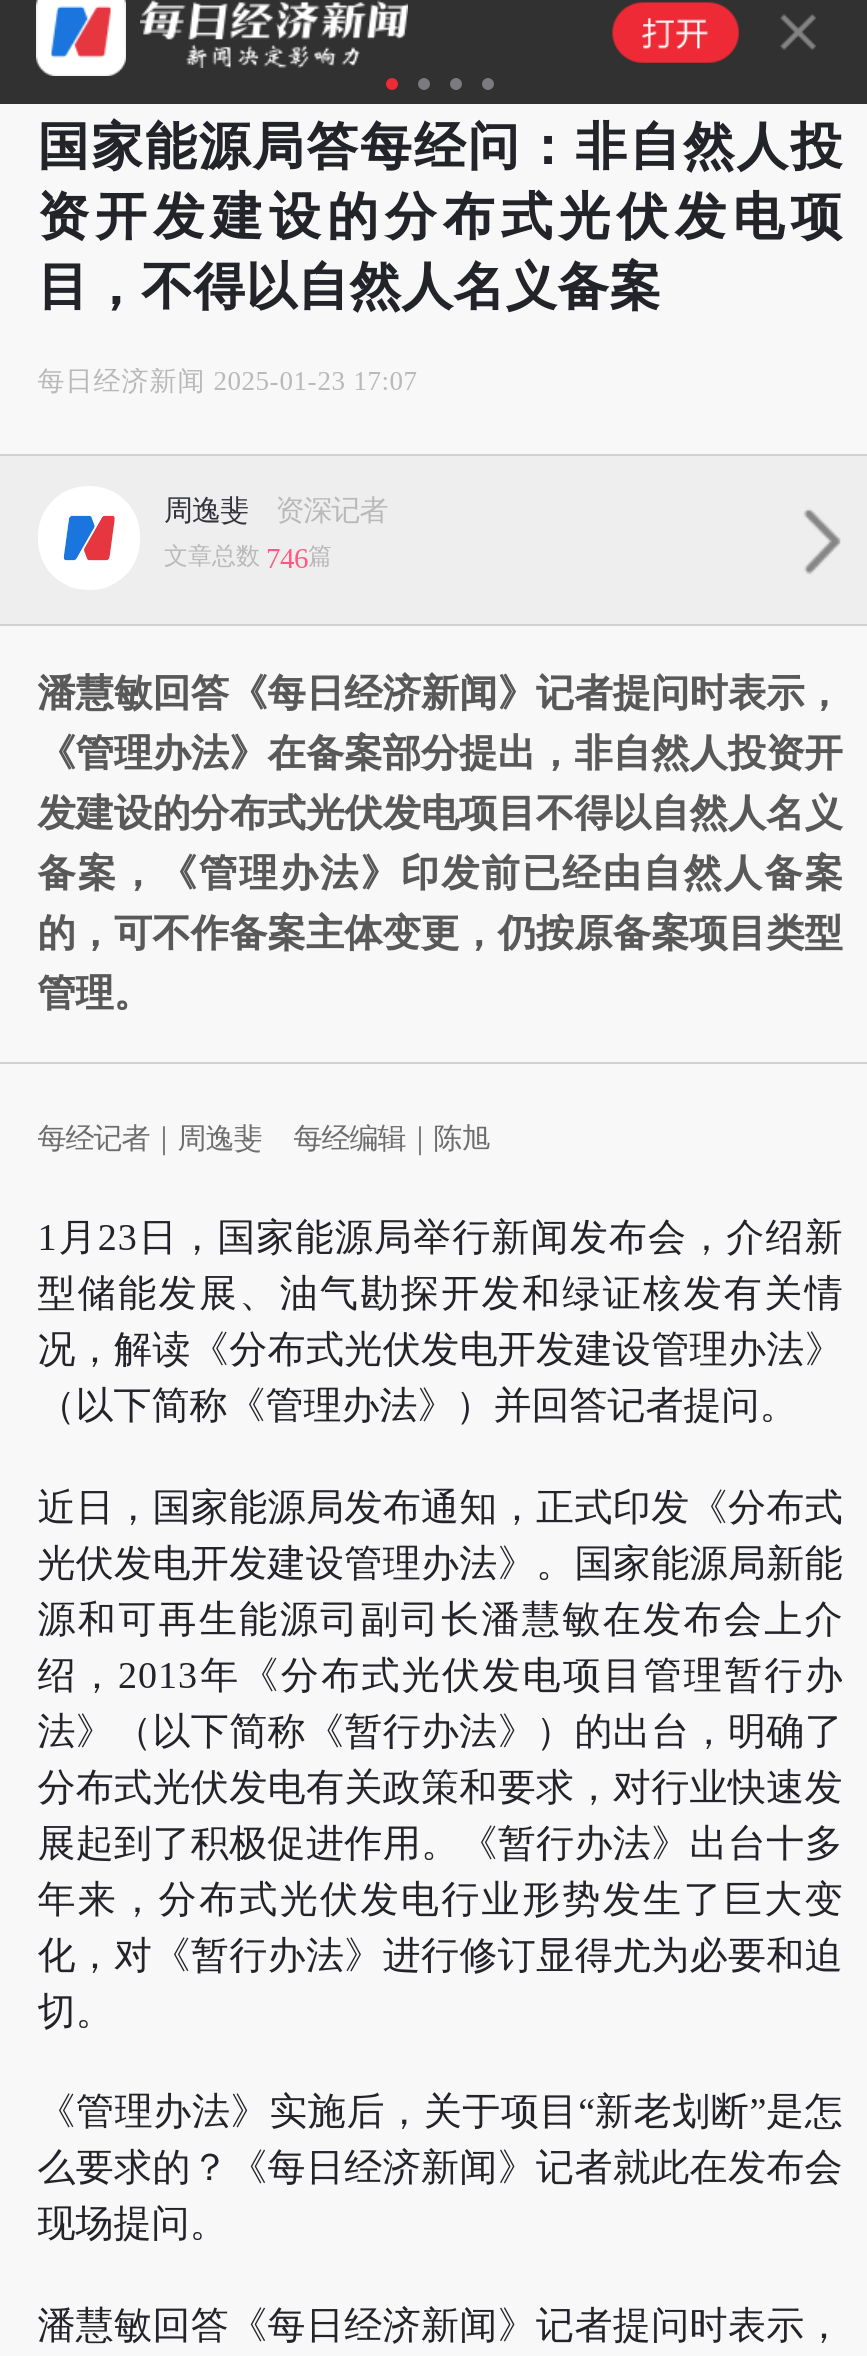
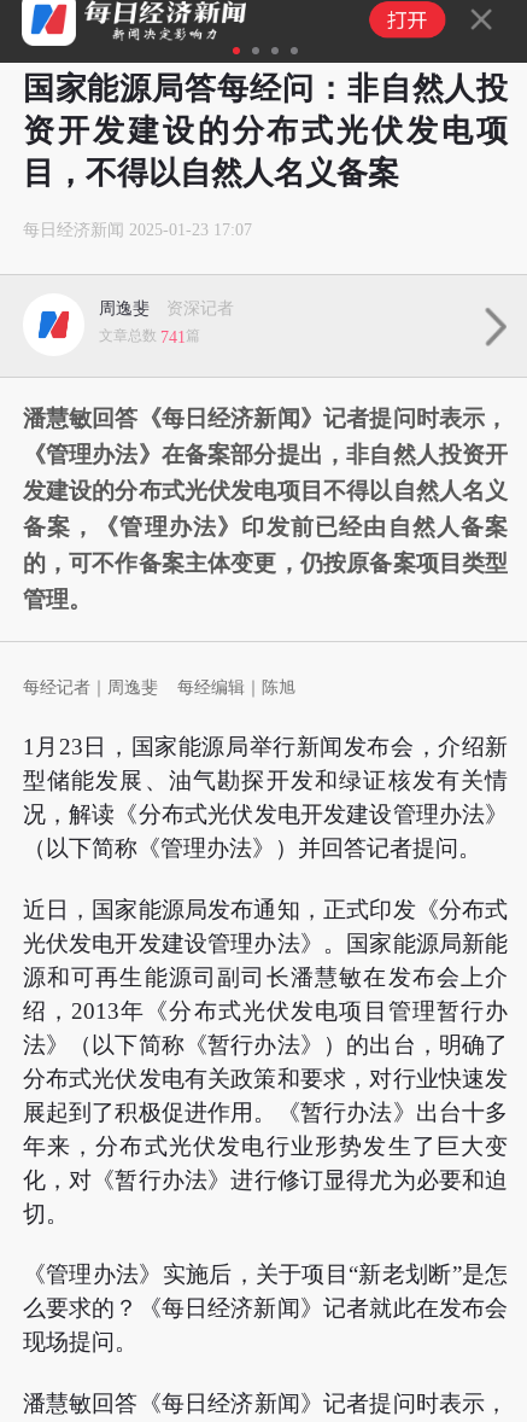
- 文章总数746篇
+ 文章总数741篇
